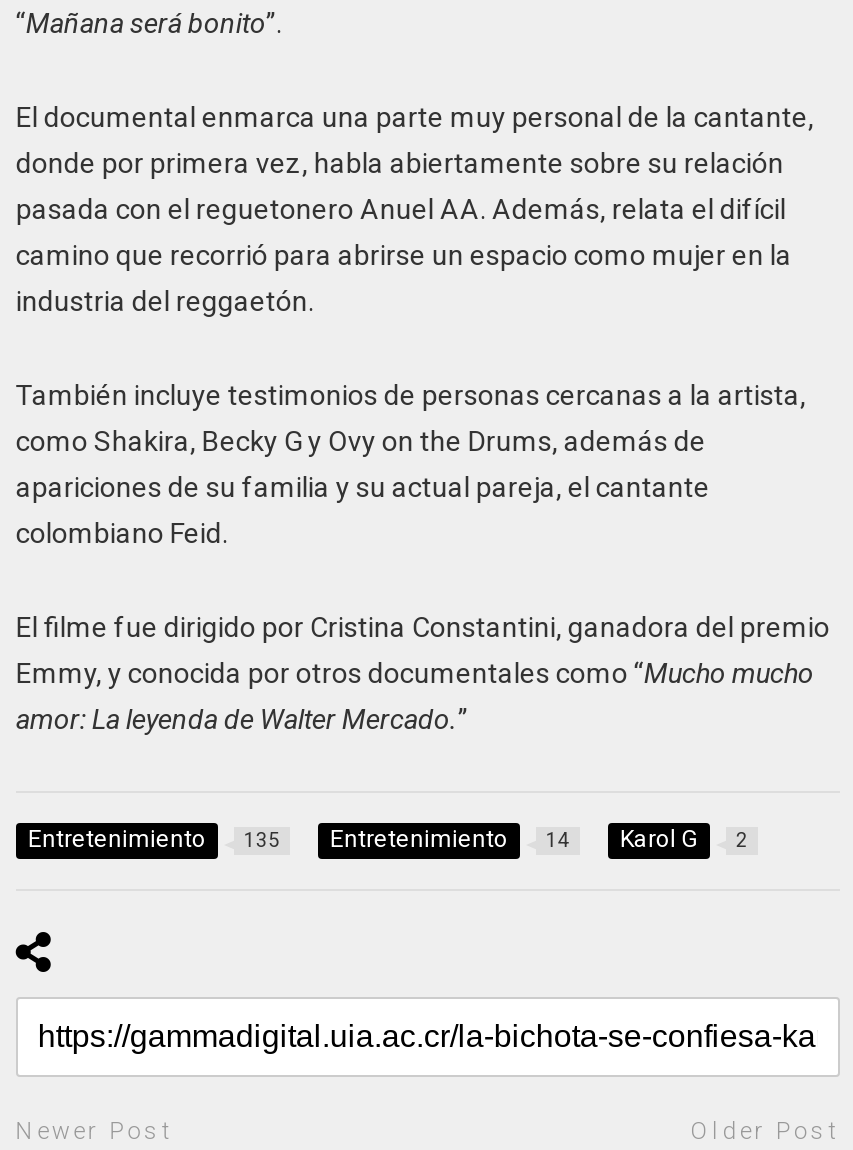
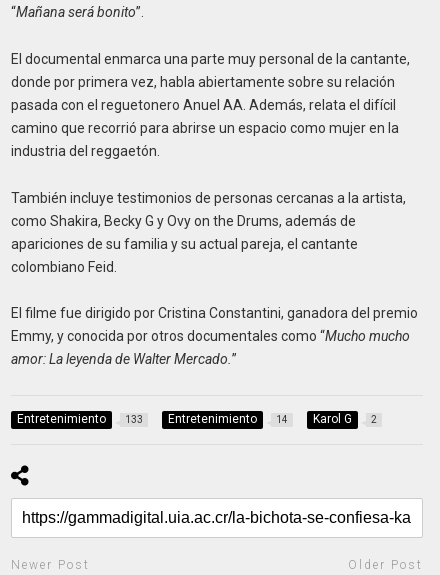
- Entretenimiento 135
+ Entretenimiento 133
